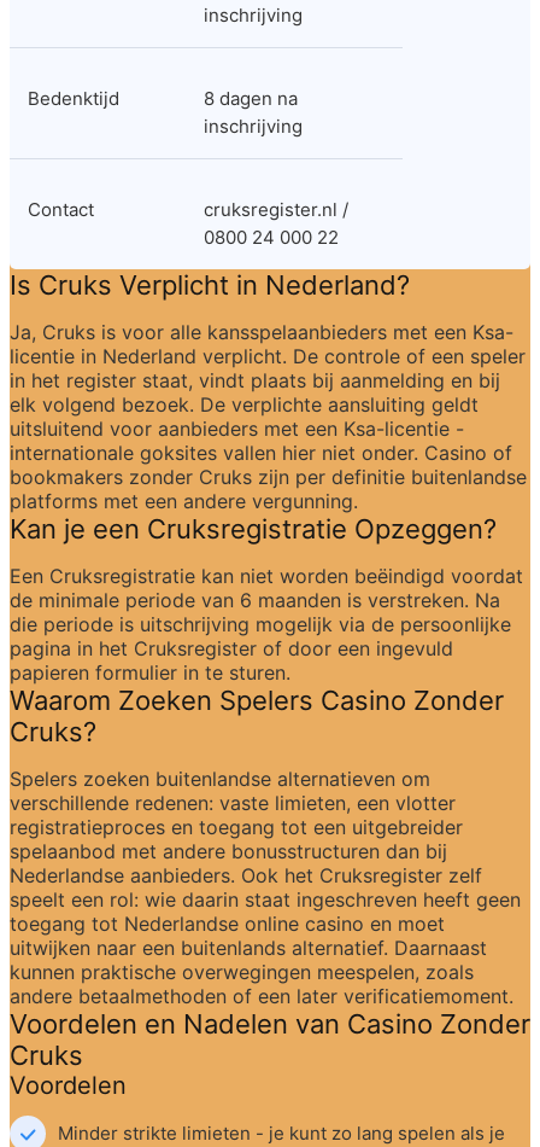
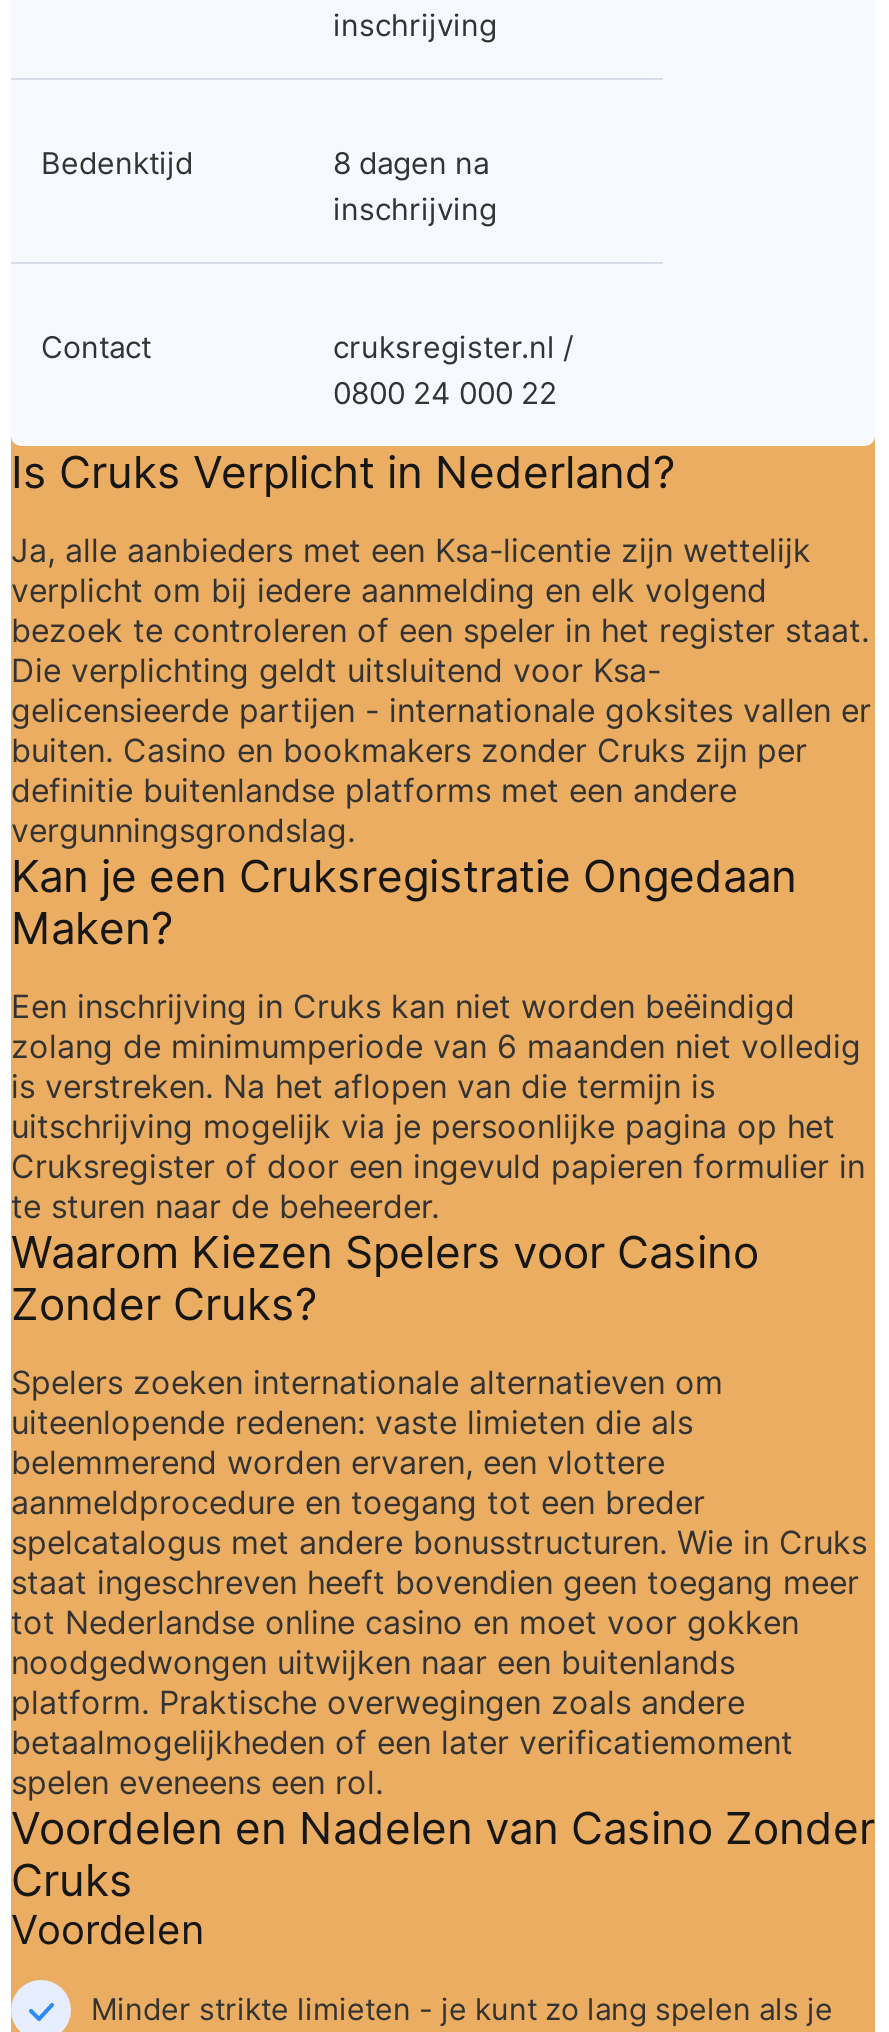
- Ja, Cruks is voor alle kansspelaanbieders met een Ksa-
- licentie in Nederland verplicht. De controle of een speler
- in het register staat, vindt plaats bij aanmelding en bij
- elk volgend bezoek. De verplichte aansluiting geldt
- uitsluitend voor aanbieders met een Ksa-licentie -
- internationale goksites vallen hier niet onder. Casino of
- bookmakers zonder Cruks zijn per definitie buitenlandse
- platforms met een andere vergunning.
- Kan je een Cruksregistratie Opzeggen?
+ Ja, alle aanbieders met een Ksa-licentie zijn wettelijk
+ verplicht om bij iedere aanmelding en elk volgend
+ bezoek te controleren of een speler in het register staat.
+ Die verplichting geldt uitsluitend voor Ksa-
+ gelicensieerde partijen - internationale goksites vallen er
+ buiten. Casino en bookmakers zonder Cruks zijn per
+ definitie buitenlandse platforms met een andere
+ vergunningsgrondslag.
+ Kan je een Cruksregistratie Ongedaan
+ Maken?

- Een Cruksregistratie kan niet worden beëindigd voordat
- de minimale periode van 6 maanden is verstreken. Na
- die periode is uitschrijving mogelijk via de persoonlijke
- pagina in het Cruksregister of door een ingevuld
- papieren formulier in te sturen.
- Waarom Zoeken Spelers Casino Zonder
- Cruks?
+ Een inschrijving in Cruks kan niet worden beëindigd
+ zolang de minimumperiode van 6 maanden niet volledig
+ is verstreken. Na het aflopen van die termijn is
+ uitschrijving mogelijk via je persoonlijke pagina op het
+ Cruksregister of door een ingevuld papieren formulier in
+ te sturen naar de beheerder.
+ Waarom Kiezen Spelers voor Casino
+ Zonder Cruks?

- Spelers zoeken buitenlandse alternatieven om
- verschillende redenen: vaste limieten, een vlotter
- registratieproces en toegang tot een uitgebreider
- spelaanbod met andere bonusstructuren dan bij
- Nederlandse aanbieders. Ook het Cruksregister zelf
- speelt een rol: wie daarin staat ingeschreven heeft geen
- toegang tot Nederlandse online casino en moet
- uitwijken naar een buitenlands alternatief. Daarnaast
- kunnen praktische overwegingen meespelen, zoals
- andere betaalmethoden of een later verificatiemoment.
+ Spelers zoeken internationale alternatieven om
+ uiteenlopende redenen: vaste limieten die als
+ belemmerend worden ervaren, een vlottere
+ aanmeldprocedure en toegang tot een breder
+ spelcatalogus met andere bonusstructuren. Wie in Cruks
+ staat ingeschreven heeft bovendien geen toegang meer
+ tot Nederlandse online casino en moet voor gokken
+ noodgedwongen uitwijken naar een buitenlands
+ platform. Praktische overwegingen zoals andere
+ betaalmogelijkheden of een later verificatiemoment
+ spelen eveneens een rol.
